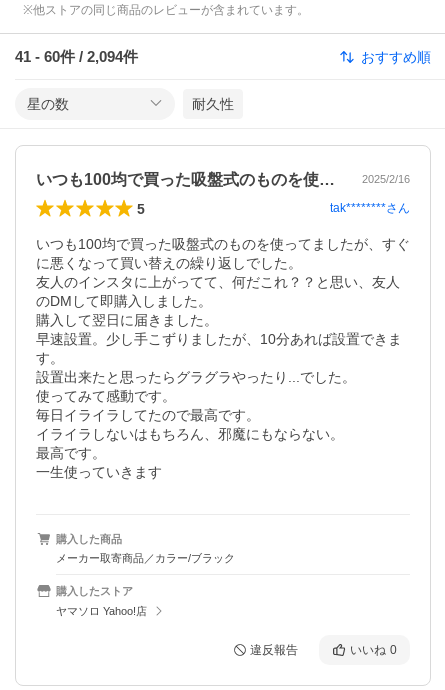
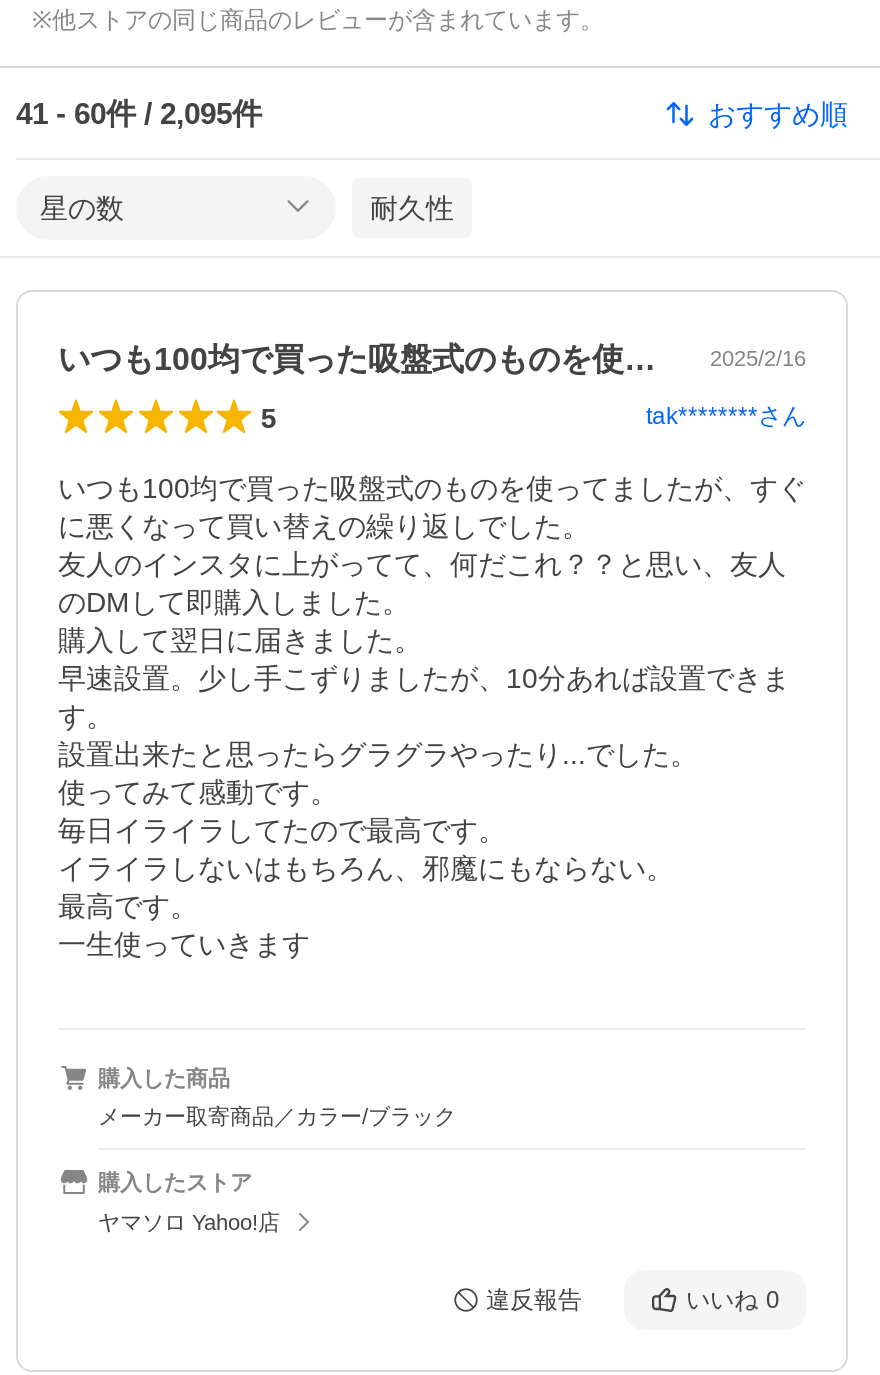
- 41 - 60件 / 2,094件
+ 41 - 60件 / 2,095件
